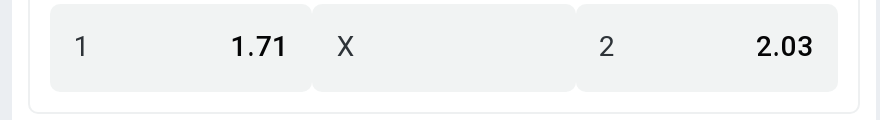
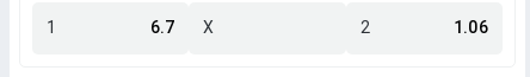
- 1.71 X
+ 6.7 X

- 2.03
+ 1.06
